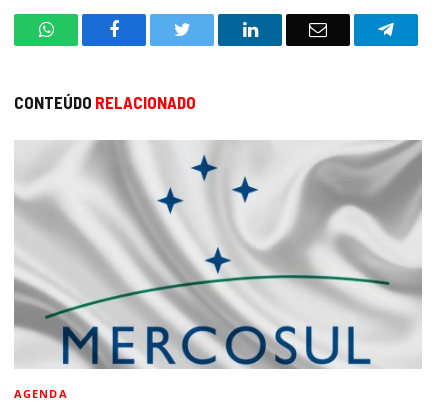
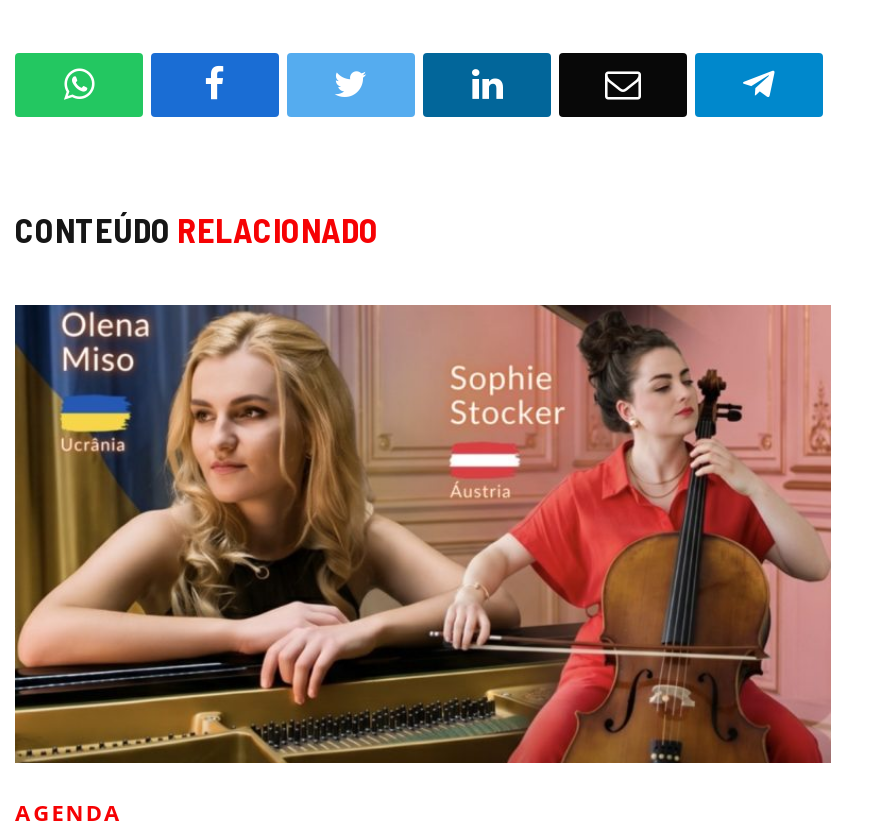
- [image]
+ [image]
